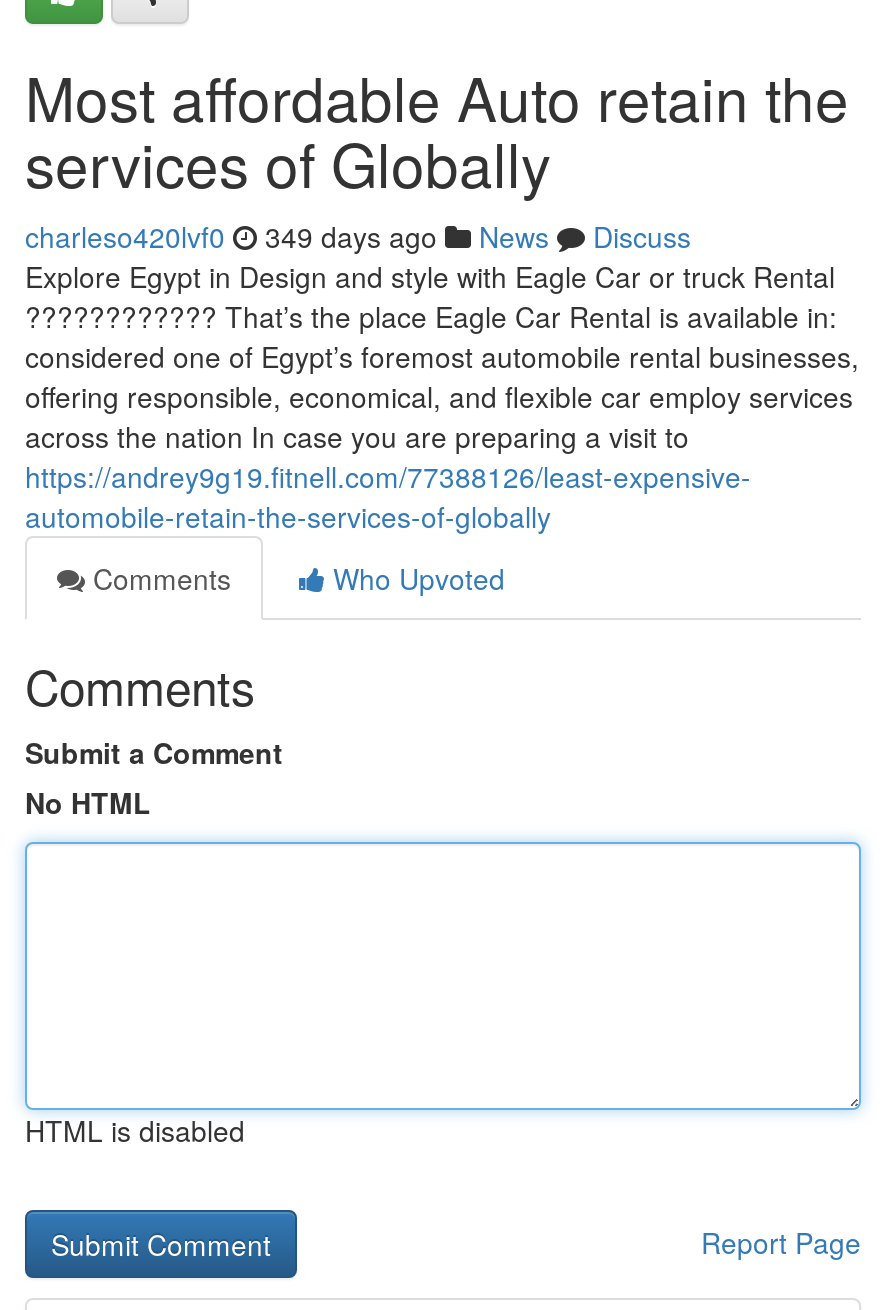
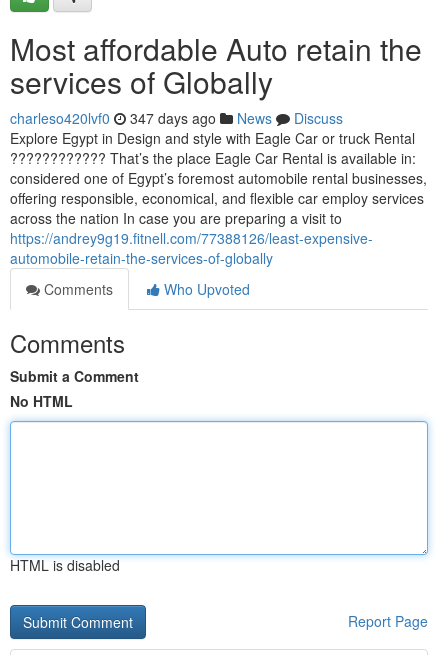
- charleso420lvf0 349 days ago News Discuss
+ charleso420lvf0 347 days ago News Discuss
